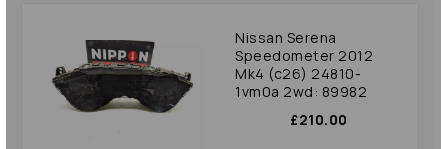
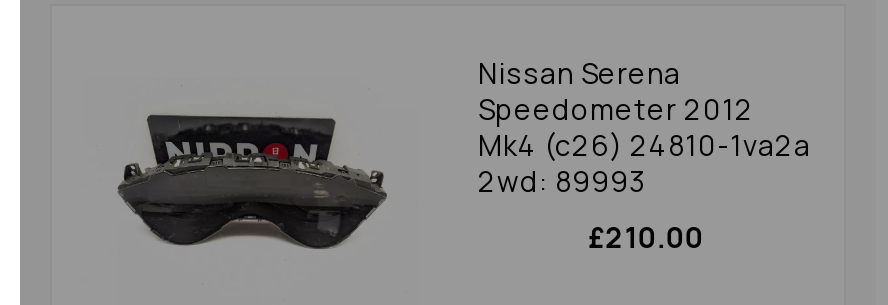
- [image]
+ [image]

- Mk4 (c26) 24810-
- 1vm0a 2wd: 89982
+ Mk4 (c26) 24810-1va2a
+ 2wd: 89993
